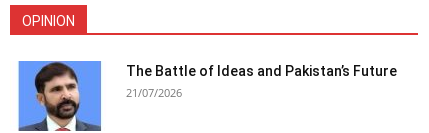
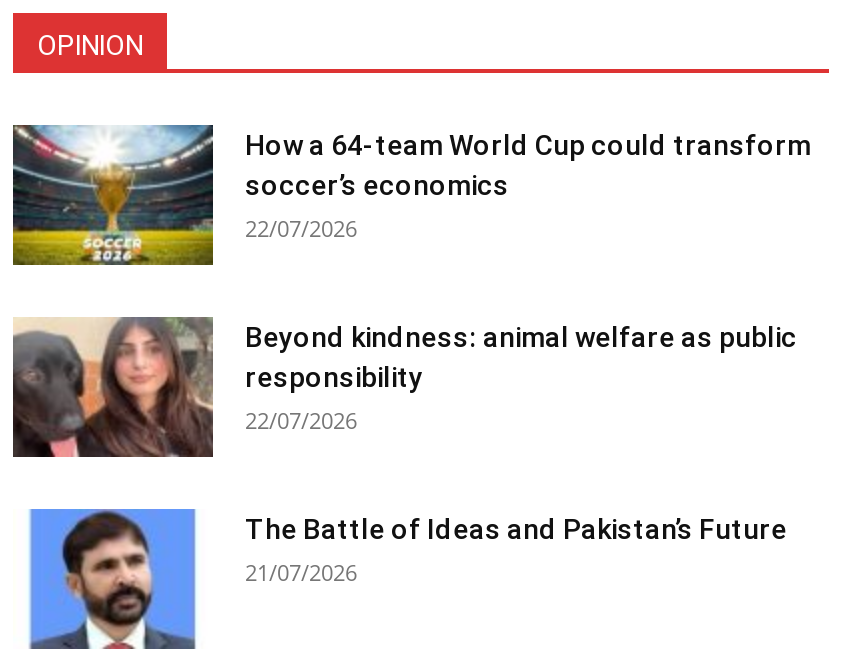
+ [image]
+ How a 64-team World Cup could transform
+ soccer’s economics
+ 22/07/2026
+ Beyond kindness: animal welfare as public
+ responsibility
+ 22/07/2026

+ [image]
